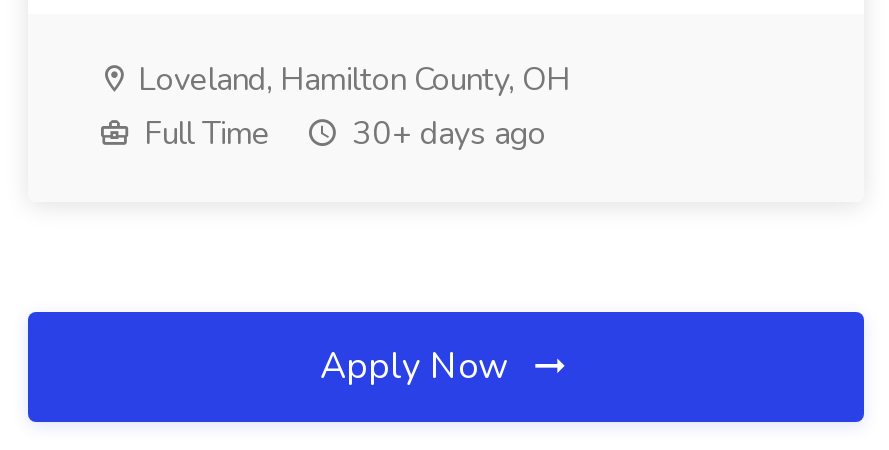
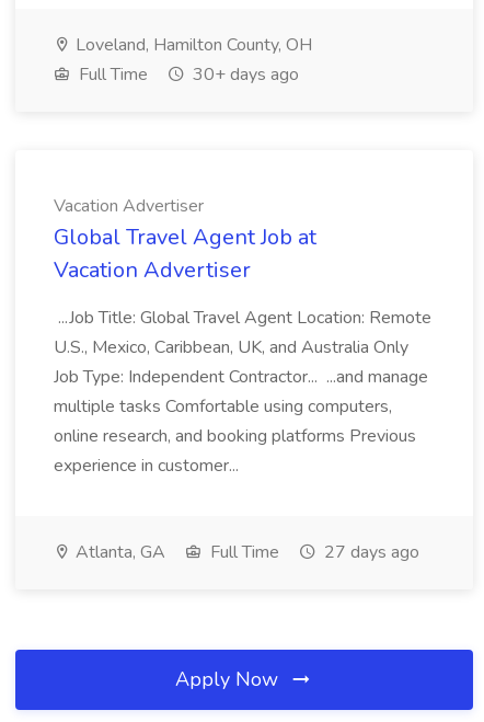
+ Vacation Advertiser
+ Global Travel Agent Job at
+ Vacation Advertiser
+ ...Job Title: Global Travel Agent Location: Remote
+ U.S., Mexico, Caribbean, UK, and Australia Only
+ Job Type: Independent Contractor... ...and manage
+ multiple tasks Comfortable using computers,
+ online research, and booking platforms Previous
+ experience in customer...

+ Atlanta, GA
+ Full Time
+ 27 days ago
